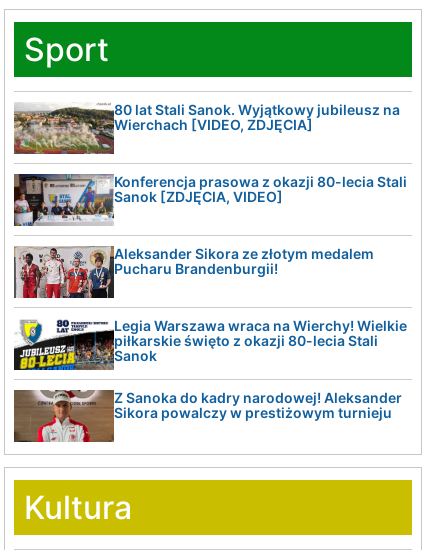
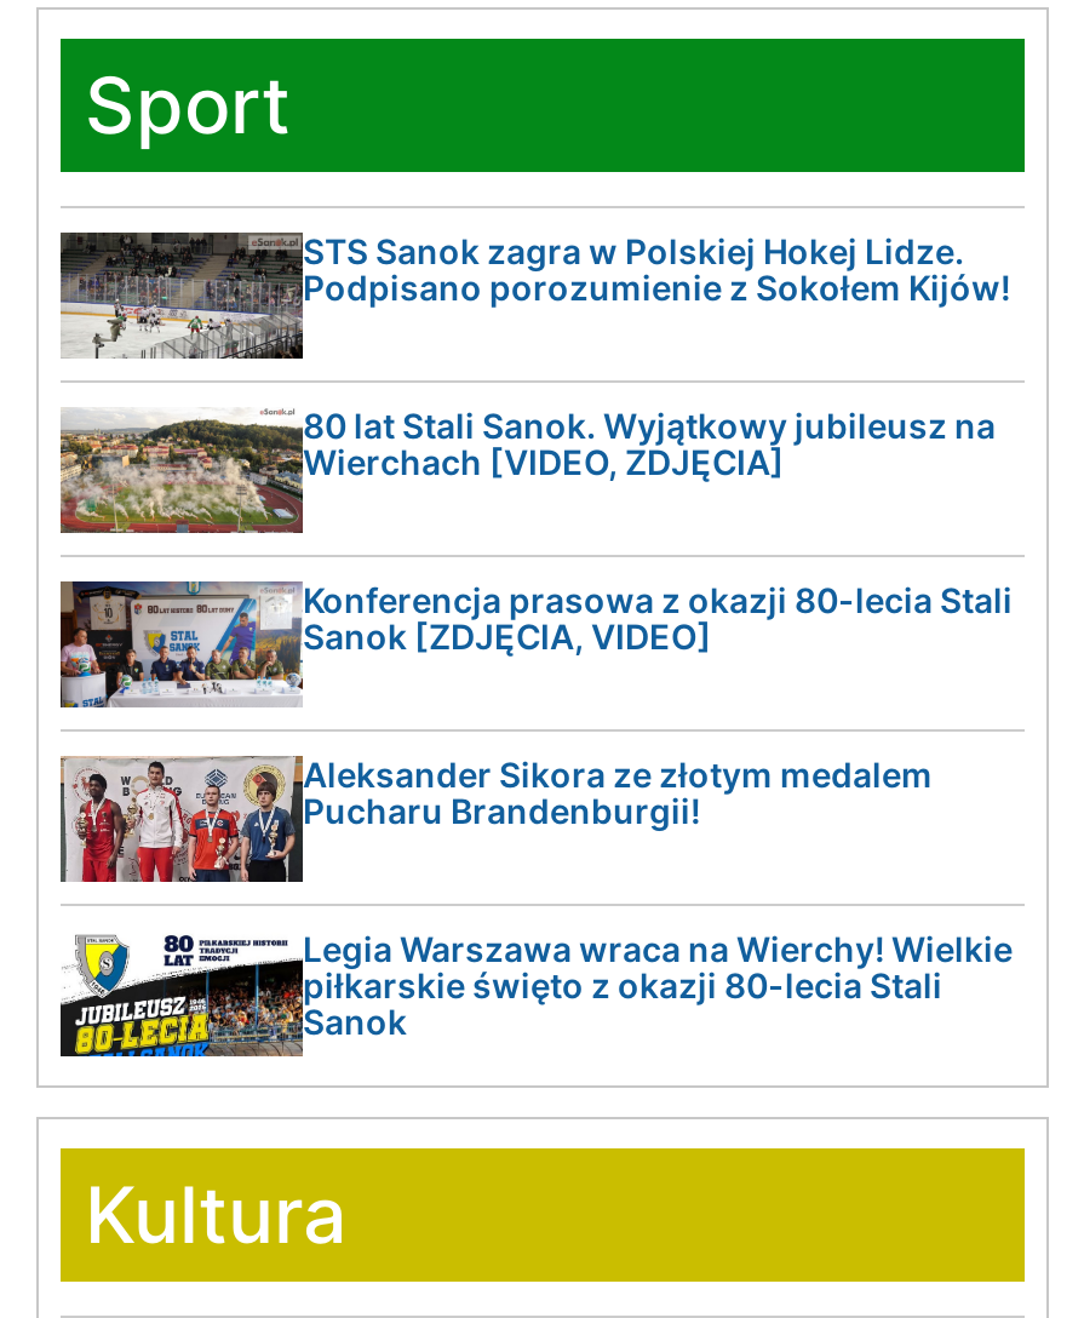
+ [image]
+ STS Sanok zagra w Polskiej Hokej Lidze.
+ Podpisano porozumienie z Sokołem Kijów!

moved down: [image] | 80 lat Stali Sanok. Wyjątkowy jubileusz na | Wierchach [VIDEO, ZDJĘCIA] | ... | piłkarskie święto z okazji 80-lecia Stali | Sanok

- [image]
- Z Sanoka do kadry narodowej! Aleksander
- Sikora powalczy w prestiżowym turnieju
